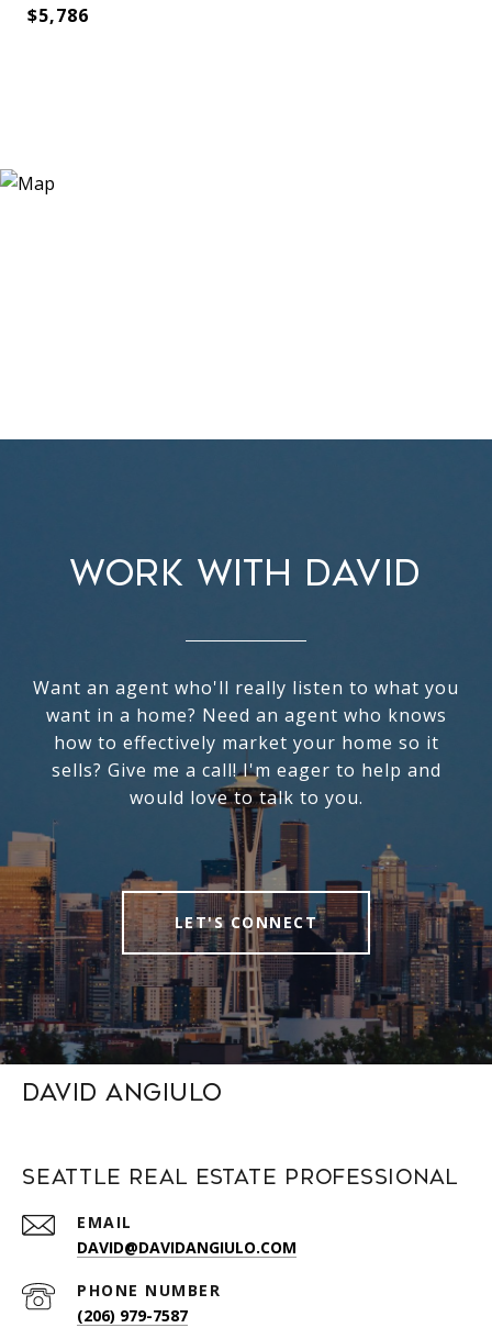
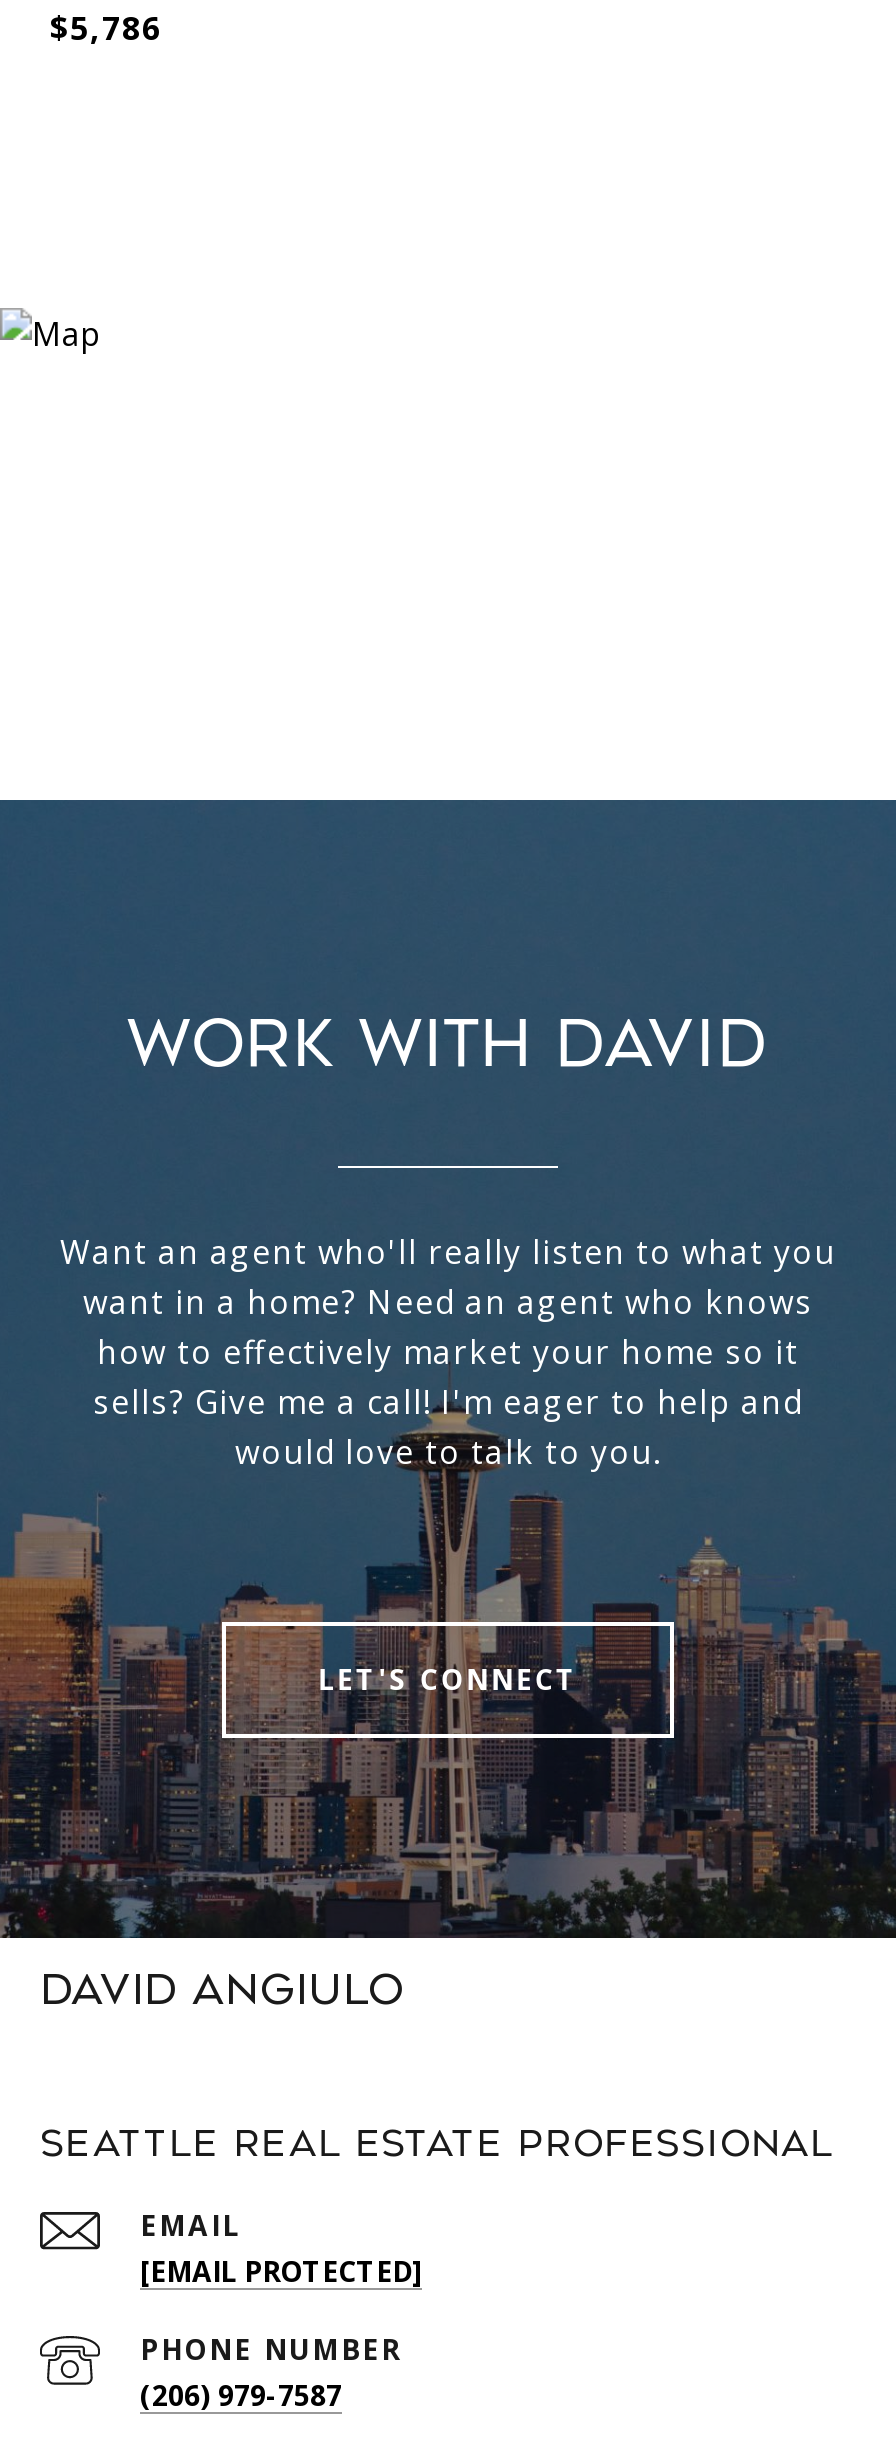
- DAVID@DAVIDANGIULO.COM
+ [EMAIL PROTECTED]
